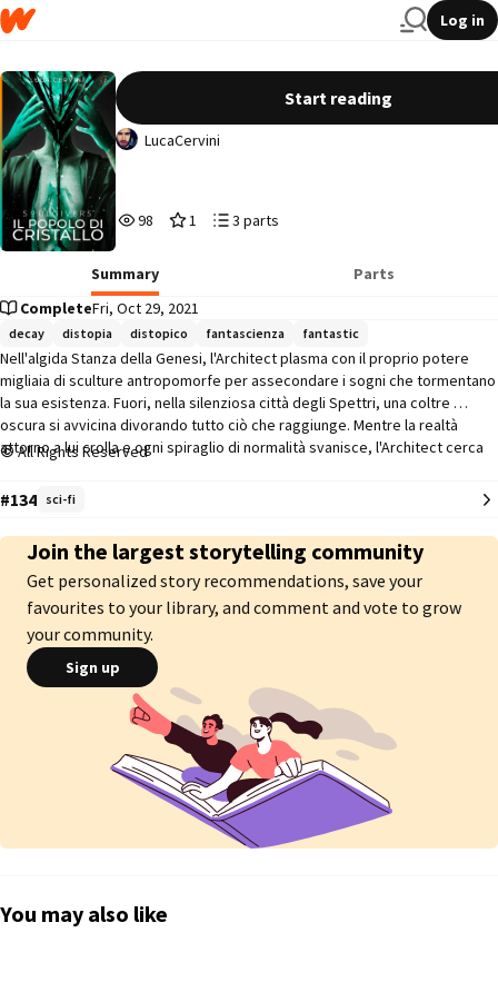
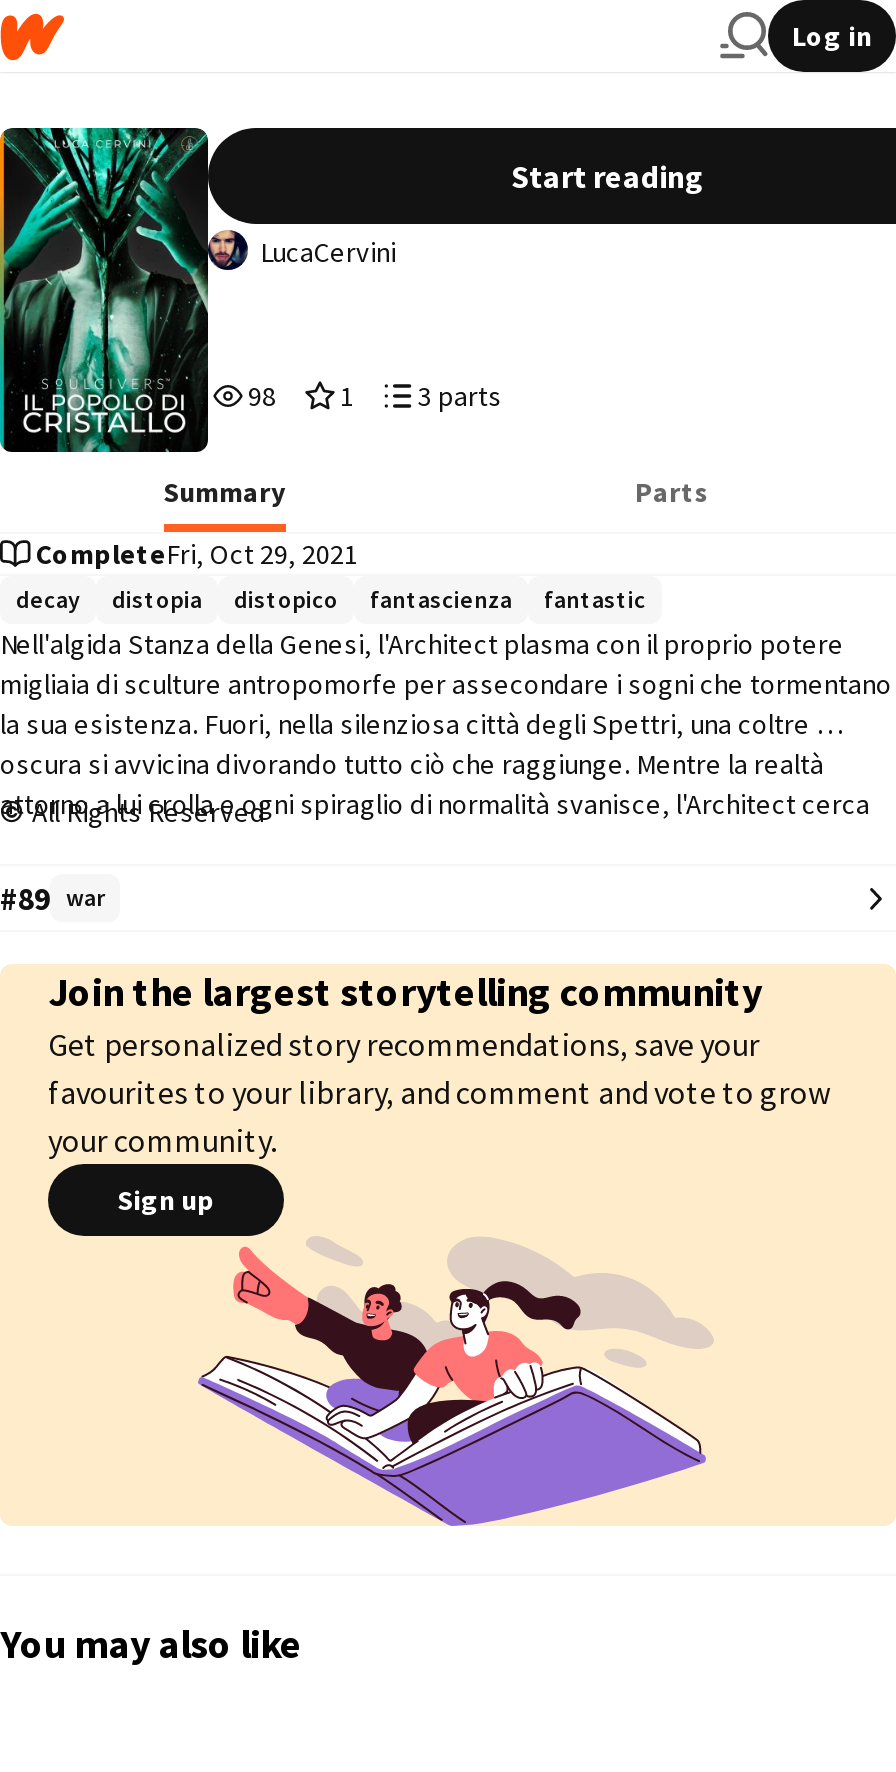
- #134 sci-fi
+ #89 war
